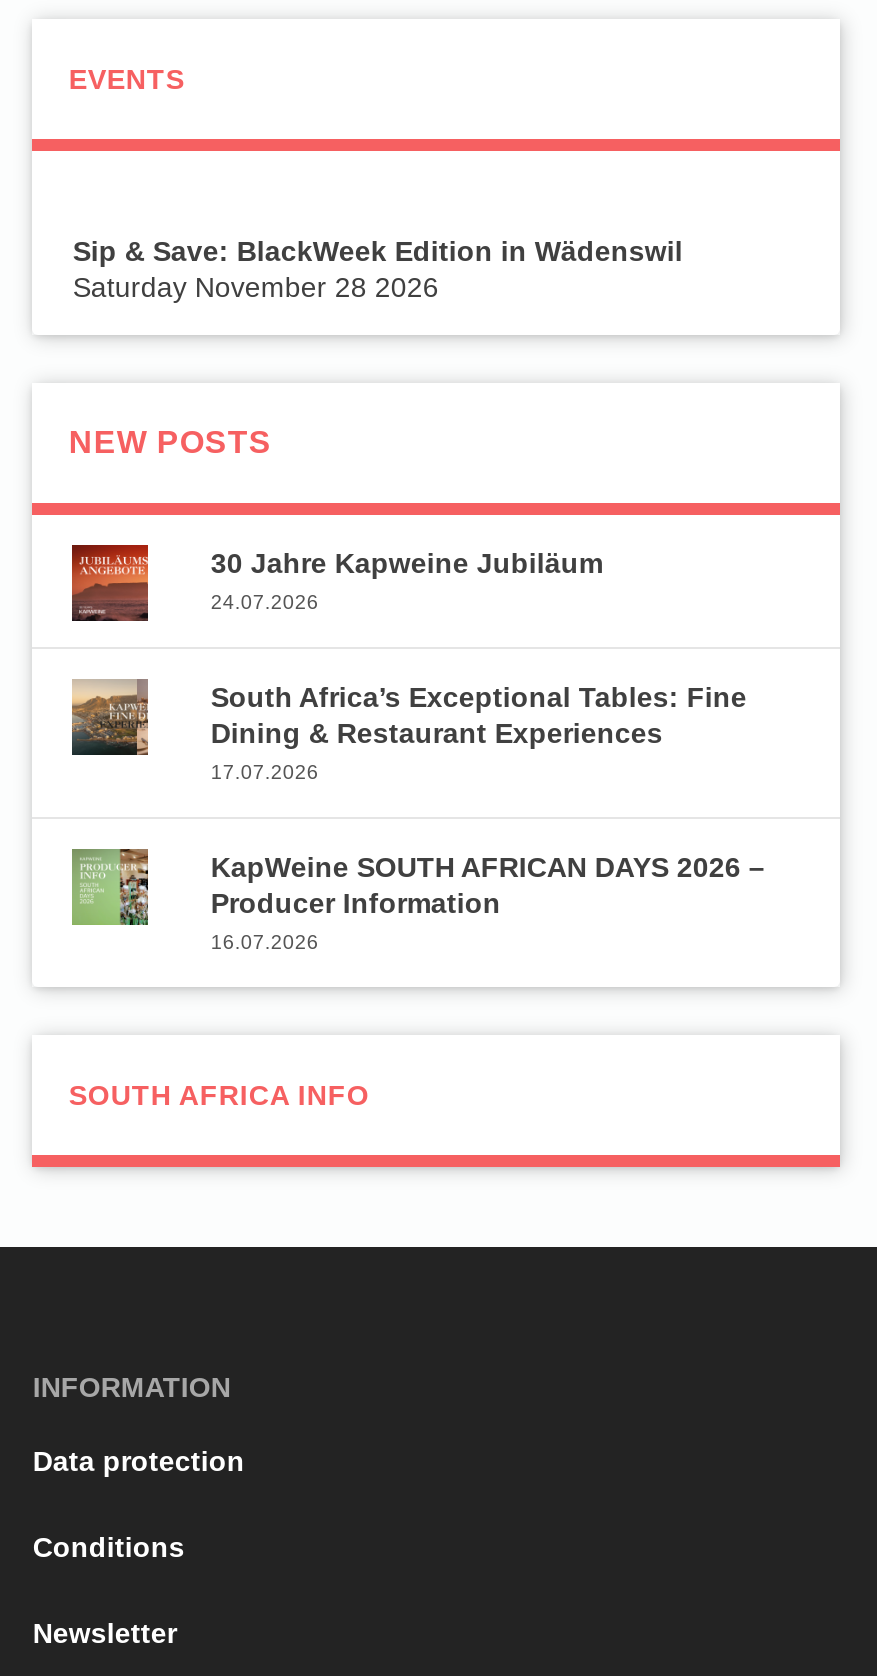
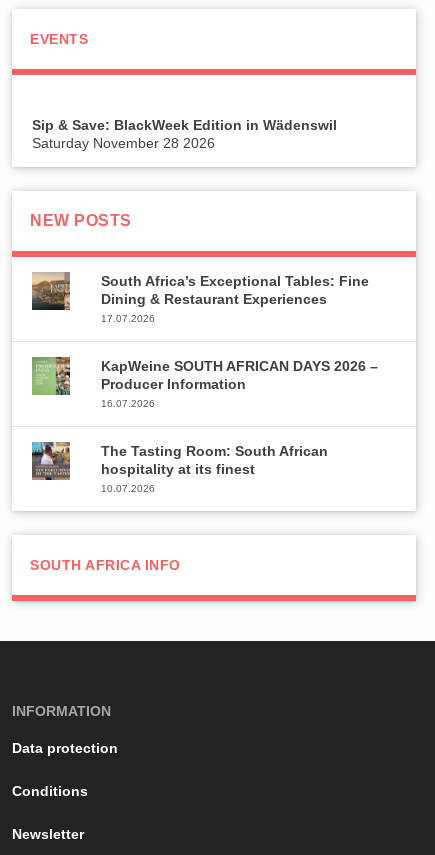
- [image]
- 30 Jahre Kapweine Jubiläum
- 24.07.2026

moved up: [image] | South Africa’s Exceptional Tables: Fine | Dining & Restaurant Experiences | 17.07.2026 | KapWeine SOUTH AFRICAN DAYS 2026 – | Producer Information | 16.07.2026

+ [image]
+ The Tasting Room: South African
+ hospitality at its finest
+ 10.07.2026
